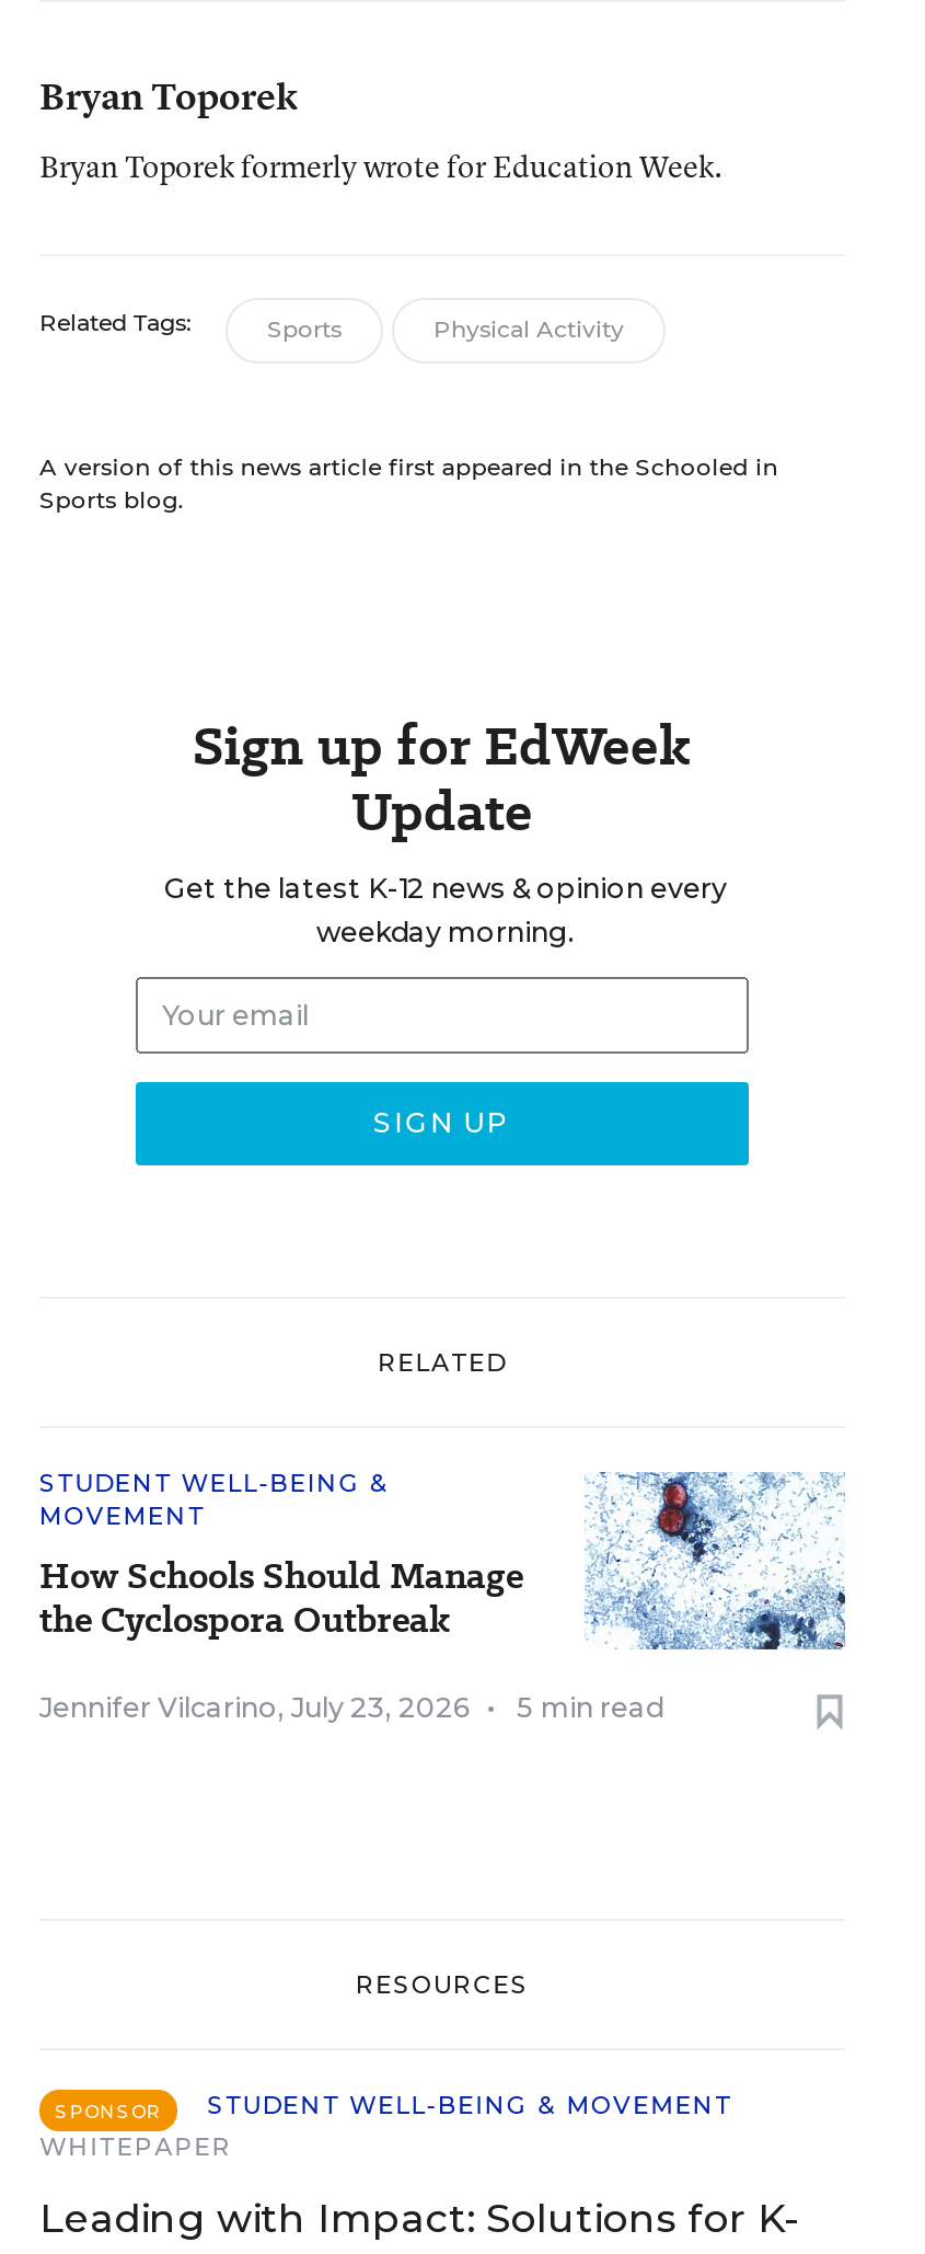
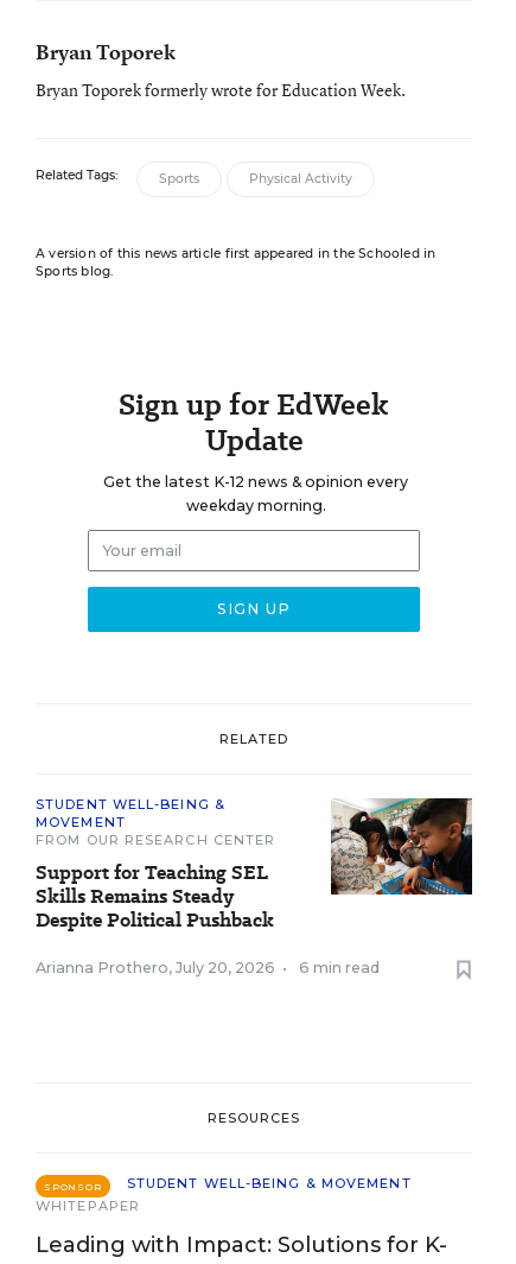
- [image]
+ [image]

- How Schools Should Manage
- the Cyclospora Outbreak
+ FROM OUR RESEARCH CENTER
+ Support for Teaching SEL
+ Skills Remains Steady
+ Despite Political Pushback

- Jennifer Vilcarino, July 23, 2026 •
- 5 min read
+ Arianna Prothero, July 20, 2026 •
+ 6 min read
